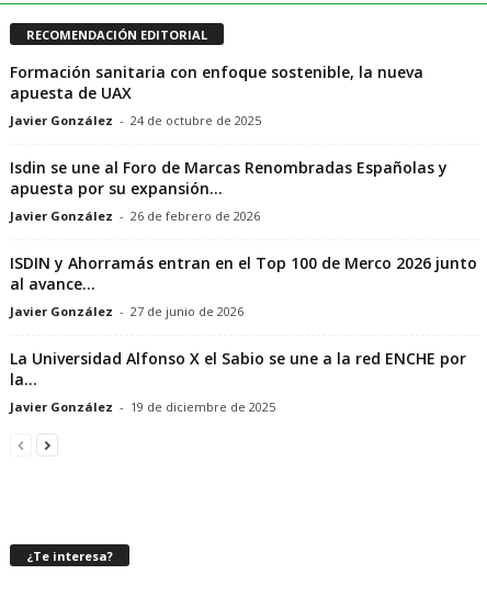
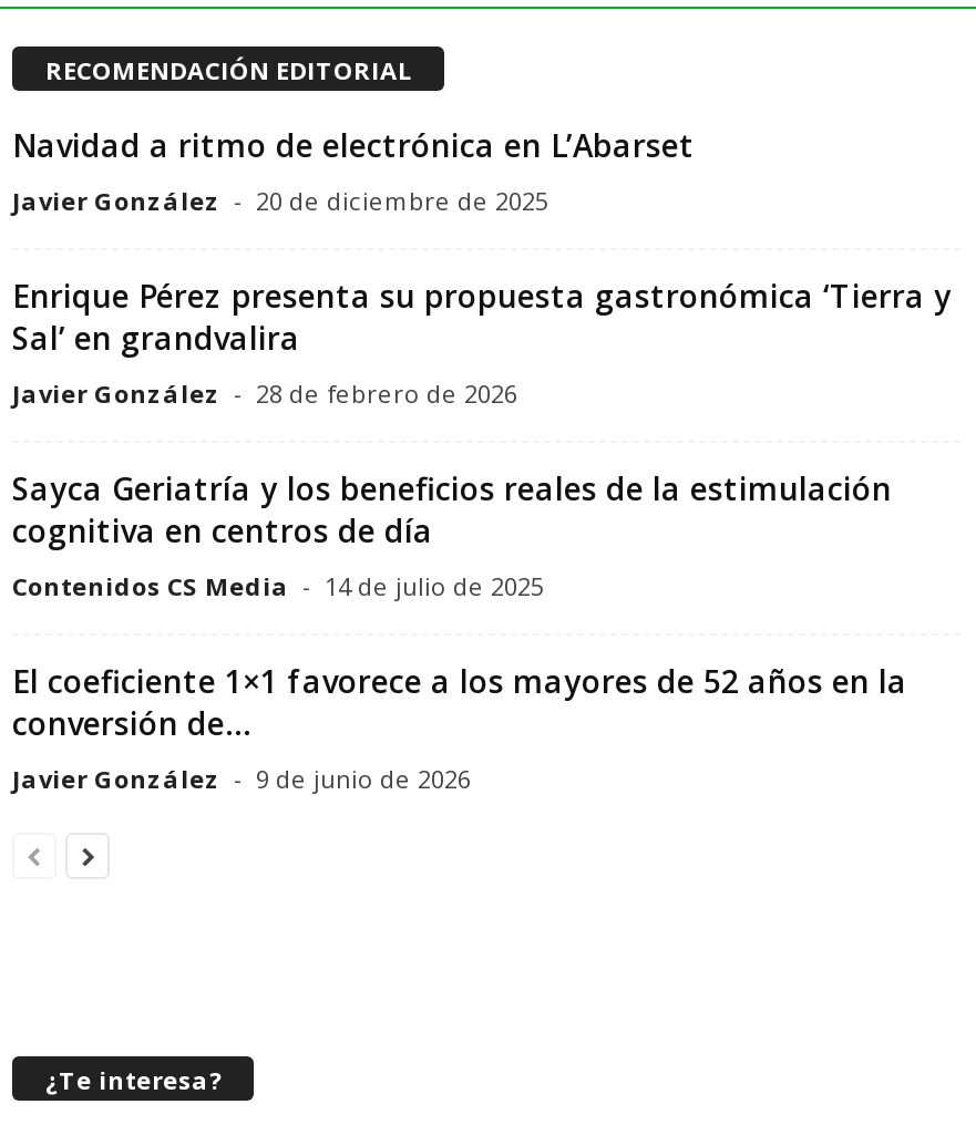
- Formación sanitaria con enfoque sostenible, la nueva
- apuesta de UAX
- Javier González - 24 de octubre de 2025
+ Navidad a ritmo de electrónica en L’Abarset
+ Javier González - 20 de diciembre de 2025

- Isdin se une al Foro de Marcas Renombradas Españolas y
- apuesta por su expansión...
- Javier González - 26 de febrero de 2026
+ Enrique Pérez presenta su propuesta gastronómica ‘Tierra y
+ Sal’ en grandvalira
+ Javier González - 28 de febrero de 2026

- ISDIN y Ahorramás entran en el Top 100 de Merco 2026 junto
- al avance...
- Javier González - 27 de junio de 2026
+ Sayca Geriatría y los beneficios reales de la estimulación
+ cognitiva en centros de día
+ Contenidos CS Media - 14 de julio de 2025

- La Universidad Alfonso X el Sabio se une a la red ENCHE por
- la...
- Javier González - 19 de diciembre de 2025
+ El coeficiente 1×1 favorece a los mayores de 52 años en la
+ conversión de...
+ Javier González - 9 de junio de 2026
